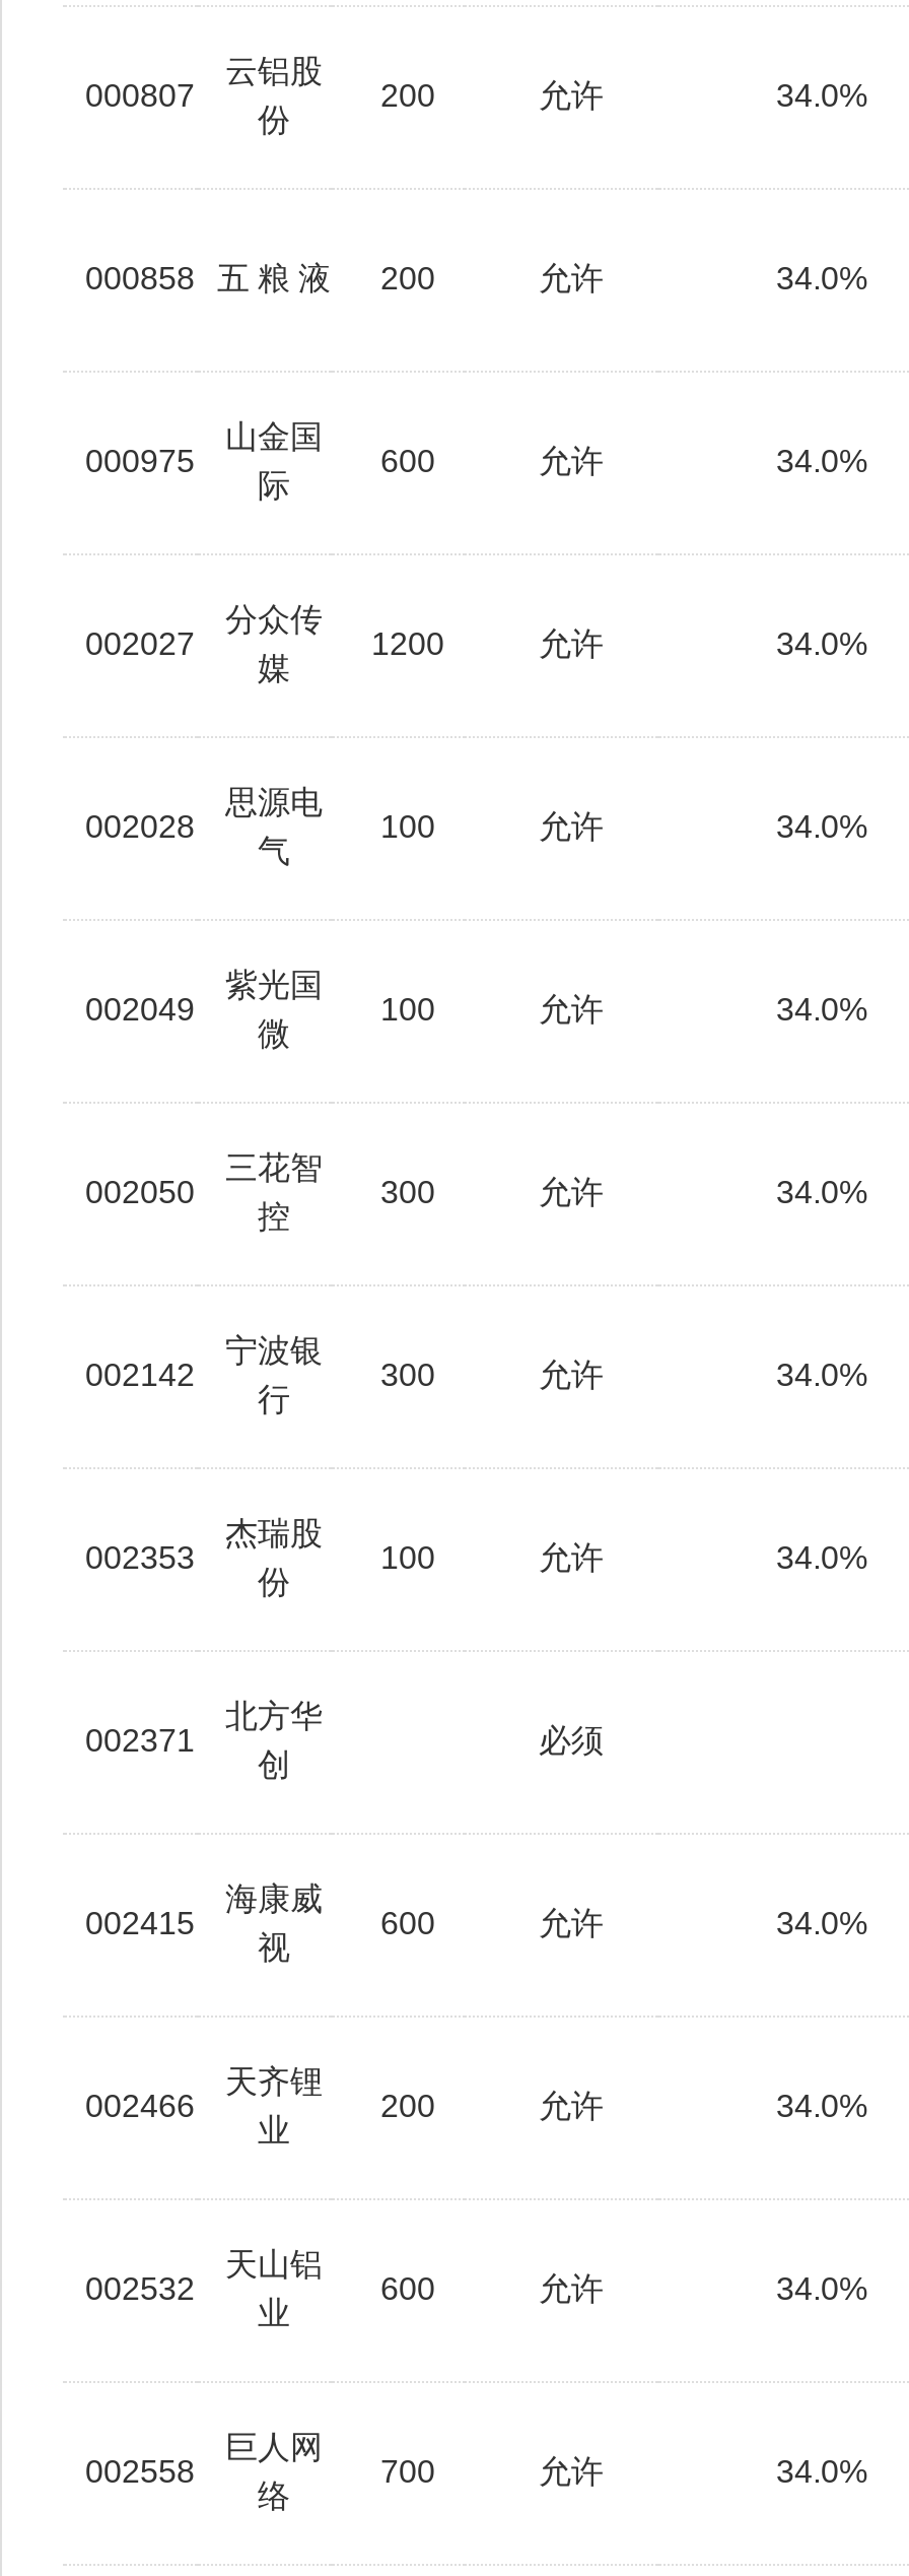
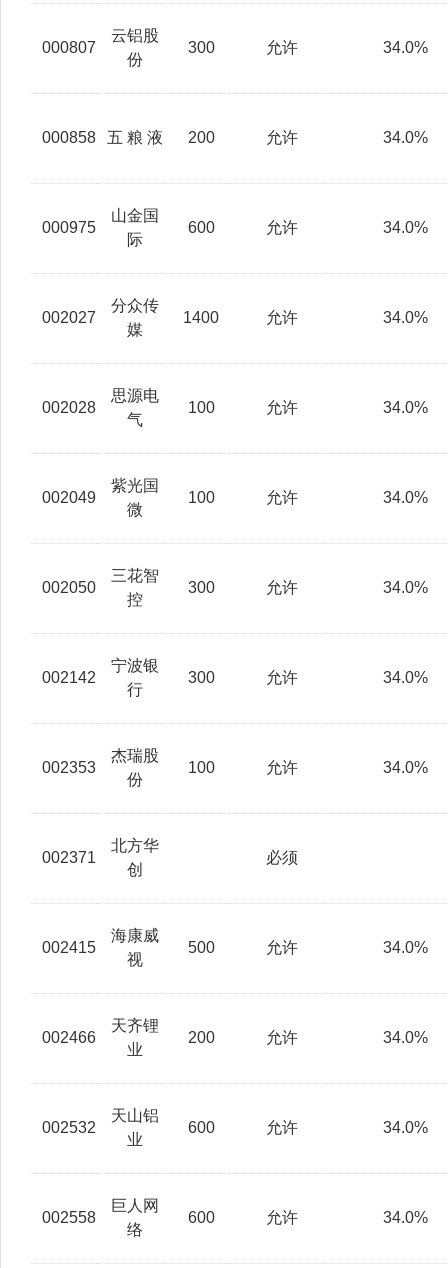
- 200
+ 300

- 1200
+ 1400

- 600
+ 500

- 700
+ 600
